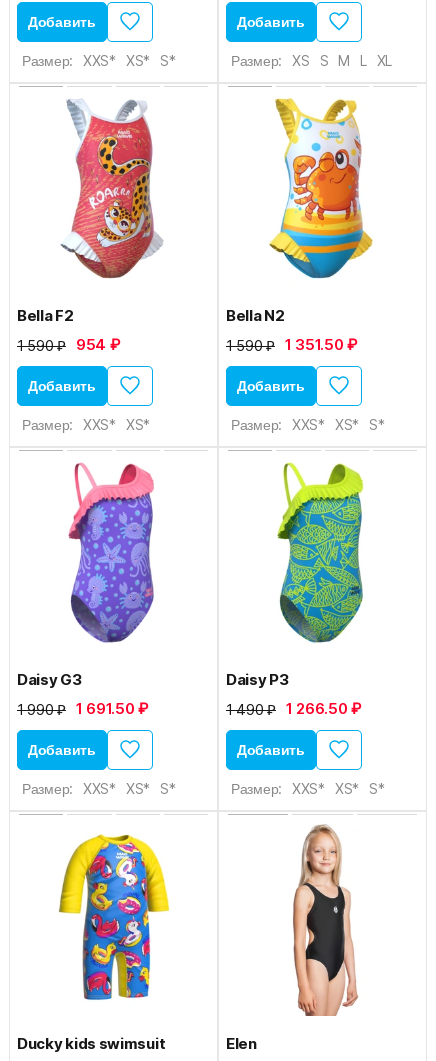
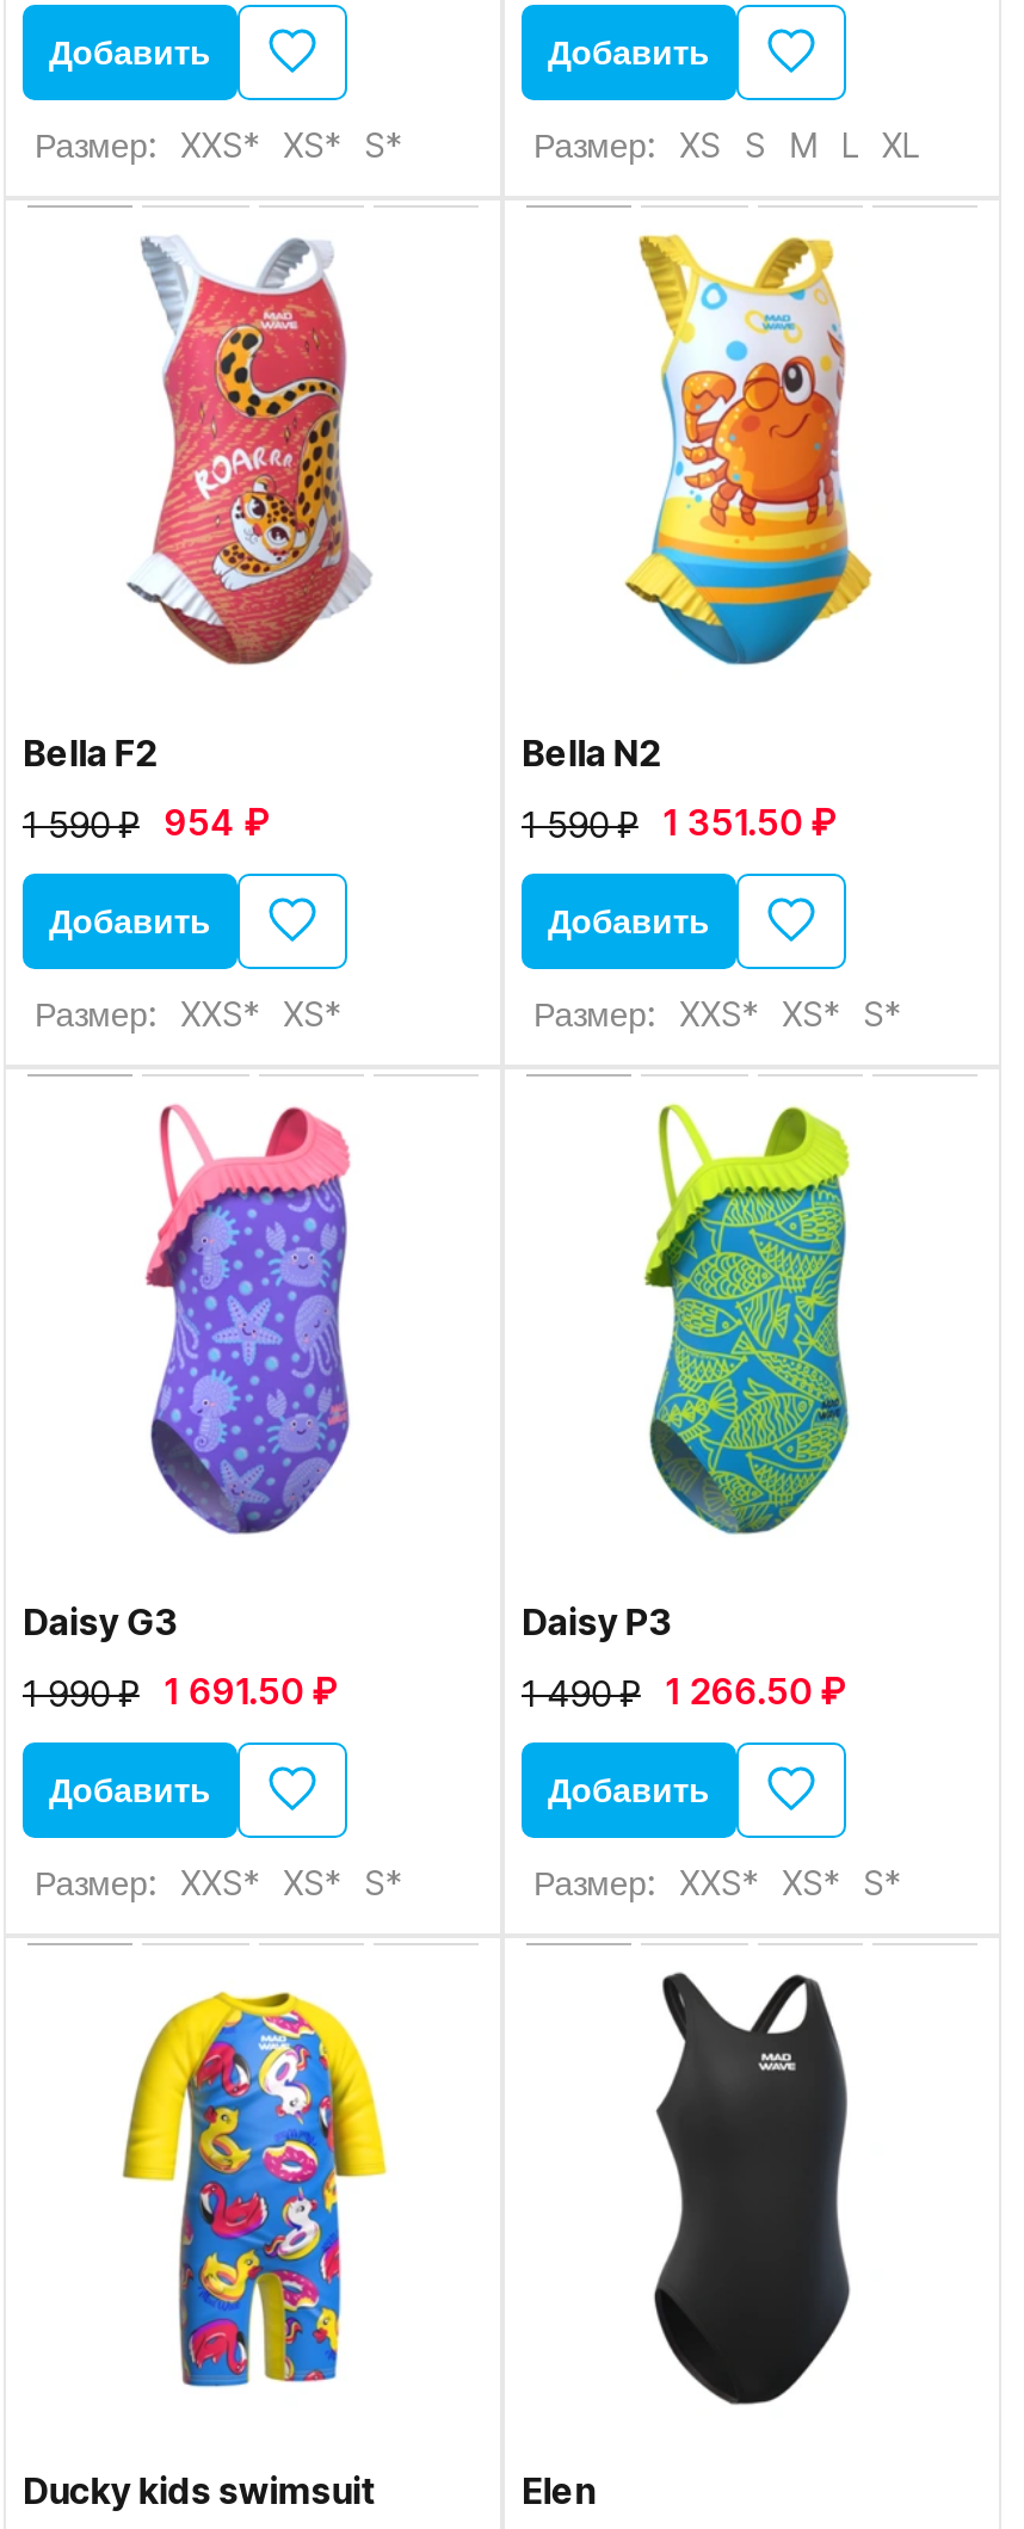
- [image]
+ [image]
